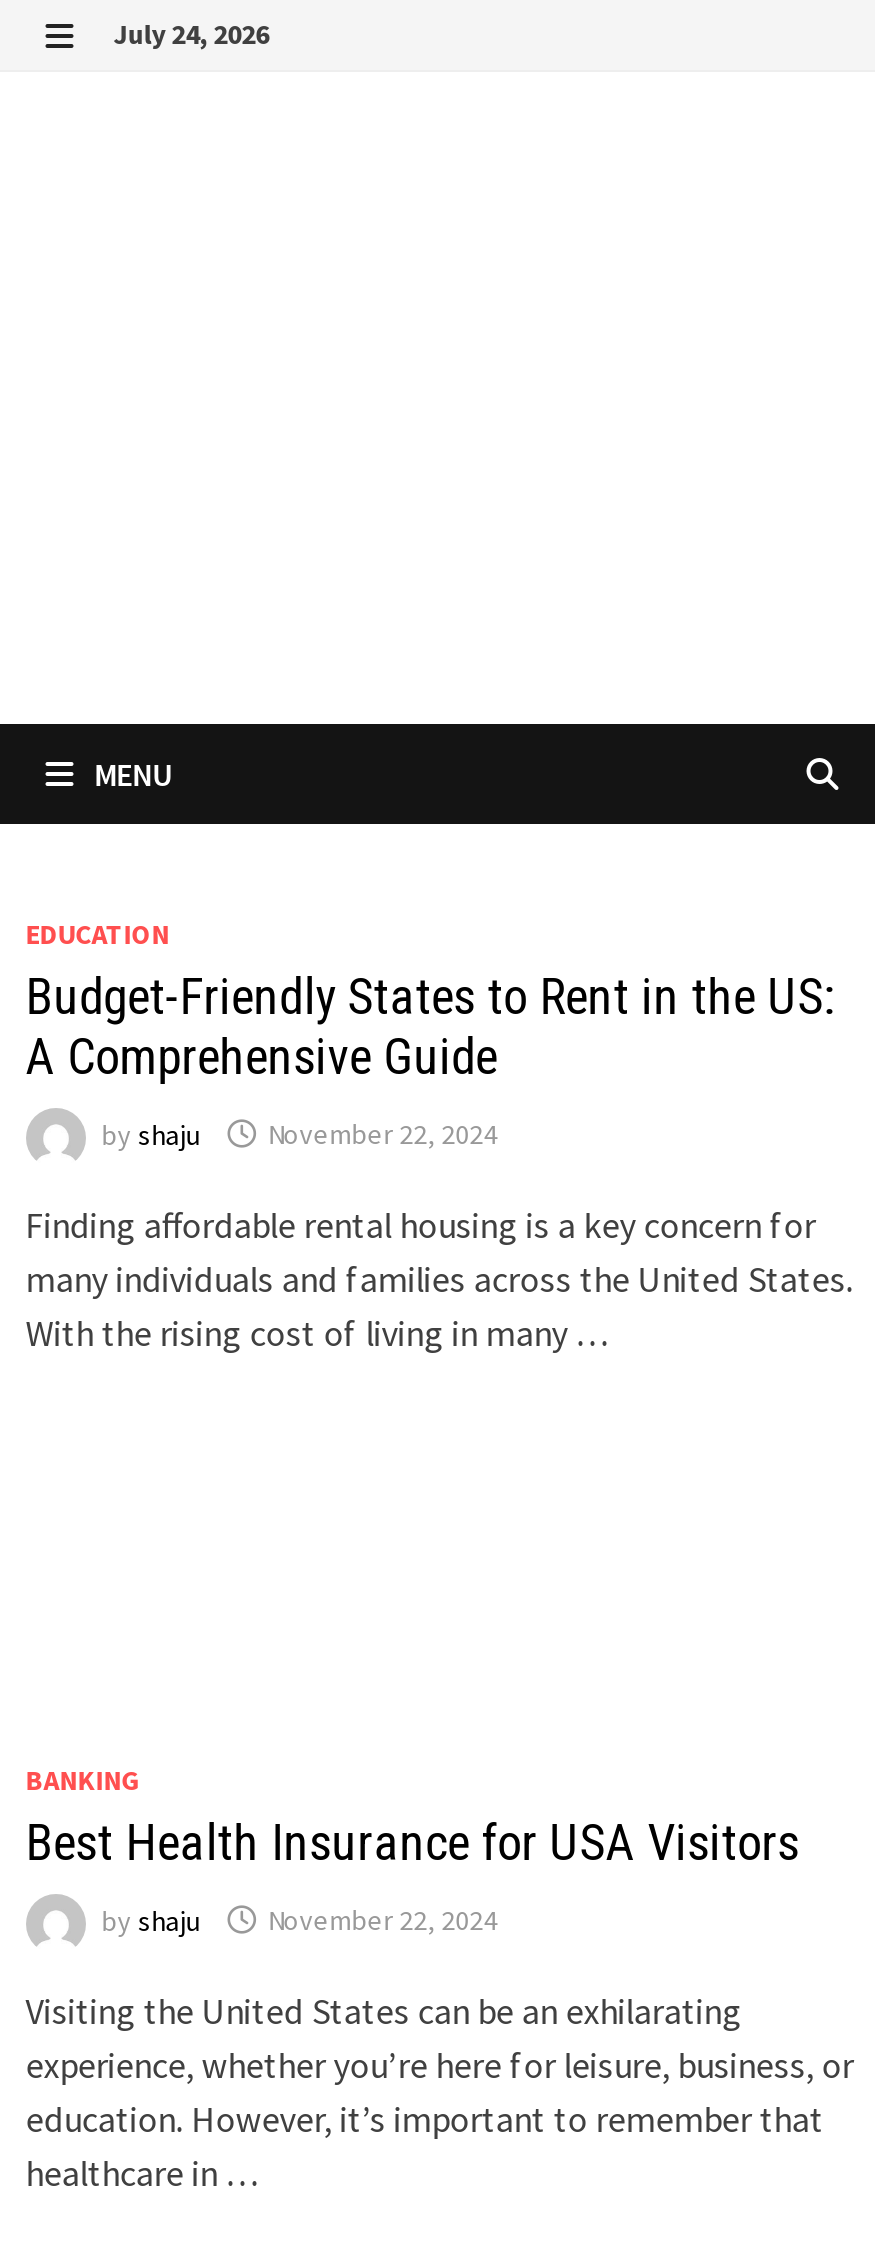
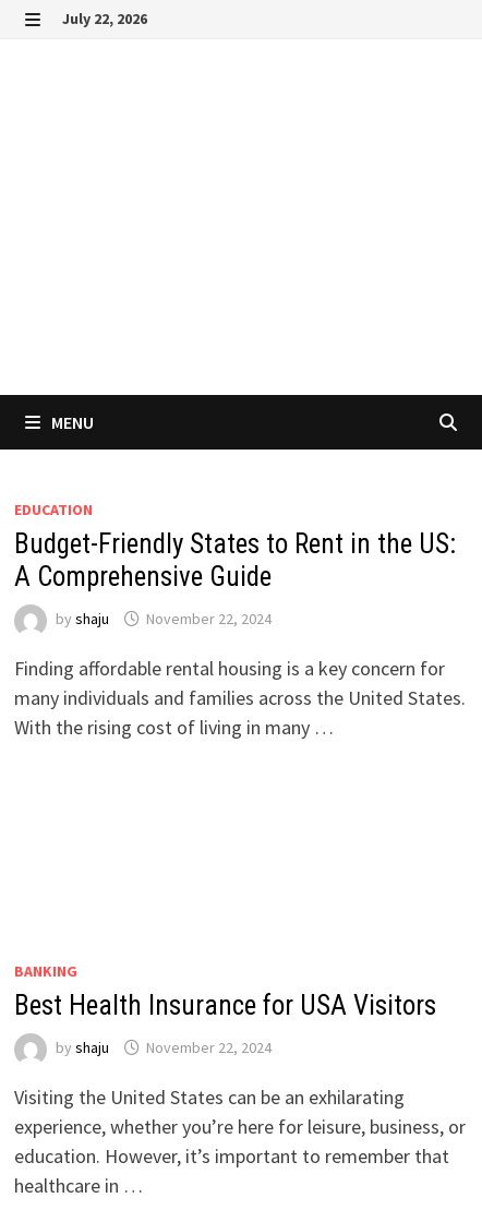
- July 24, 2026
+ July 22, 2026
